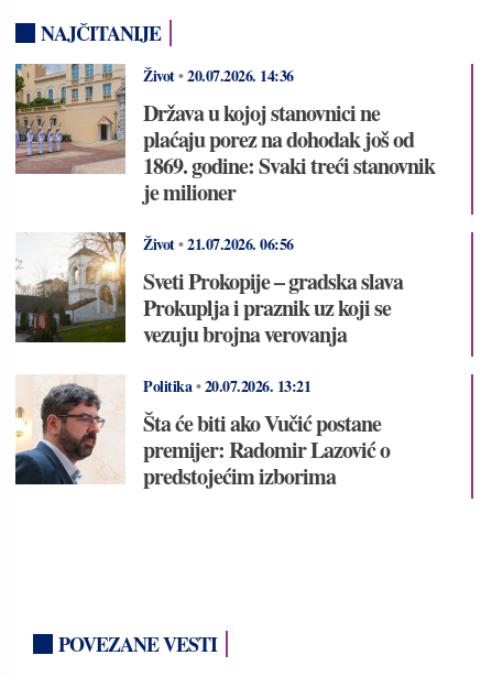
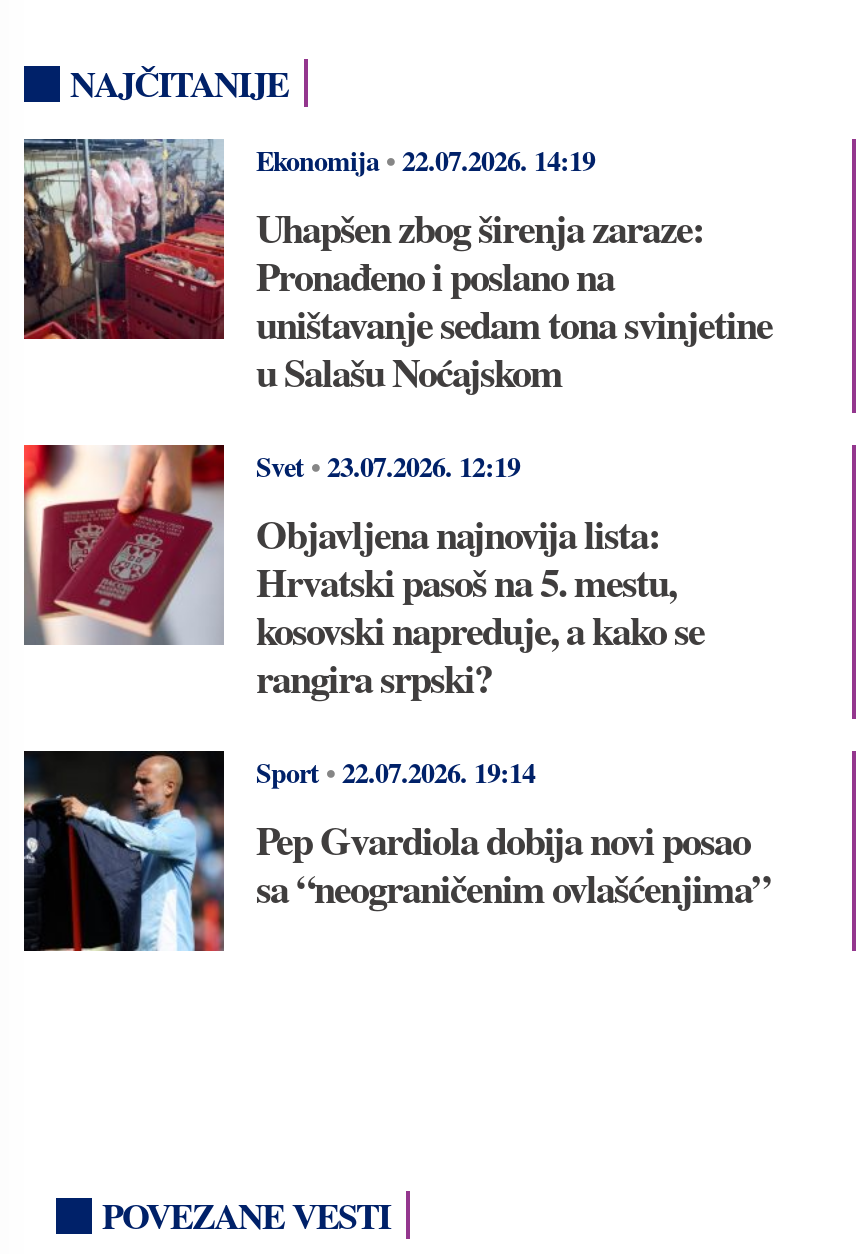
- [image]
- Život •20.07.2026. 14:36
- Država u kojoj stanovnici ne
- plaćaju porez na dohodak još od
- 1869. godine: Svaki treći stanovnik
- je milioner
+ [image]
+ Ekonomija •22.07.2026. 14:19
+ Uhapšen zbog širenja zaraze:
+ Pronađeno i poslano na
+ uništavanje sedam tona svinjetine
+ u Salašu Noćajskom

- [image]
- Život • 21.07.2026. 06:56
- Sveti Prokopije – gradska slava
- Prokuplja i praznik uz koji se
- vezuju brojna verovanja
+ [image]
+ Svet •23.07.2026. 12:19
+ Objavljena najnovija lista:
+ Hrvatski pasoš na 5. mestu,
+ kosovski napreduje, a kako se
+ rangira srpski?

- [image]
- Politika • 20.07.2026. 13:21
- Šta će biti ako Vučić postane
- premijer: Radomir Lazović o
- predstojećim izborima
+ [image]
+ Sport •22.07.2026. 19:14
+ Pep Gvardiola dobija novi posao
+ sa “neograničenim ovlašćenjima”
